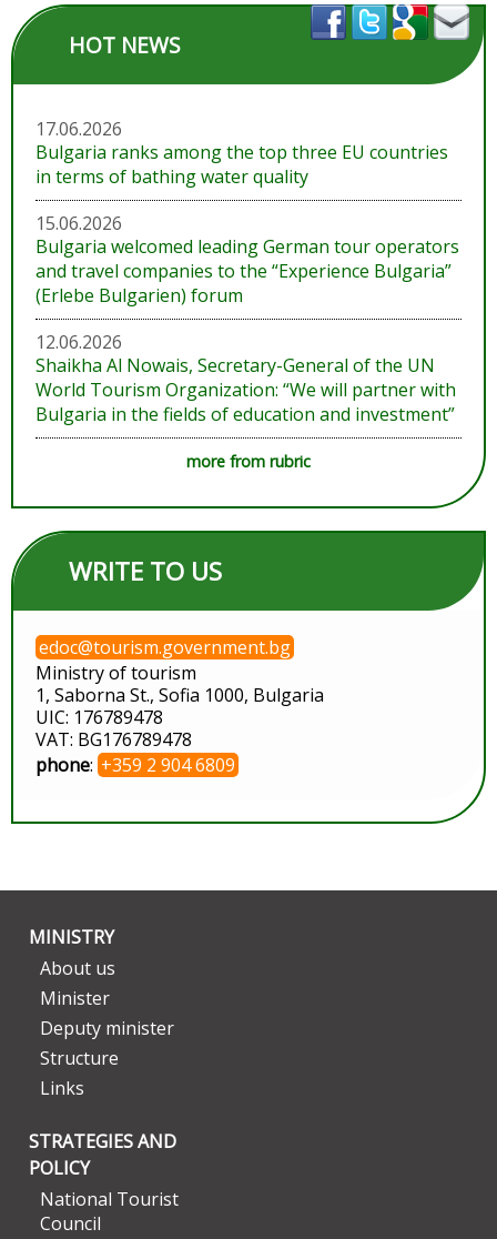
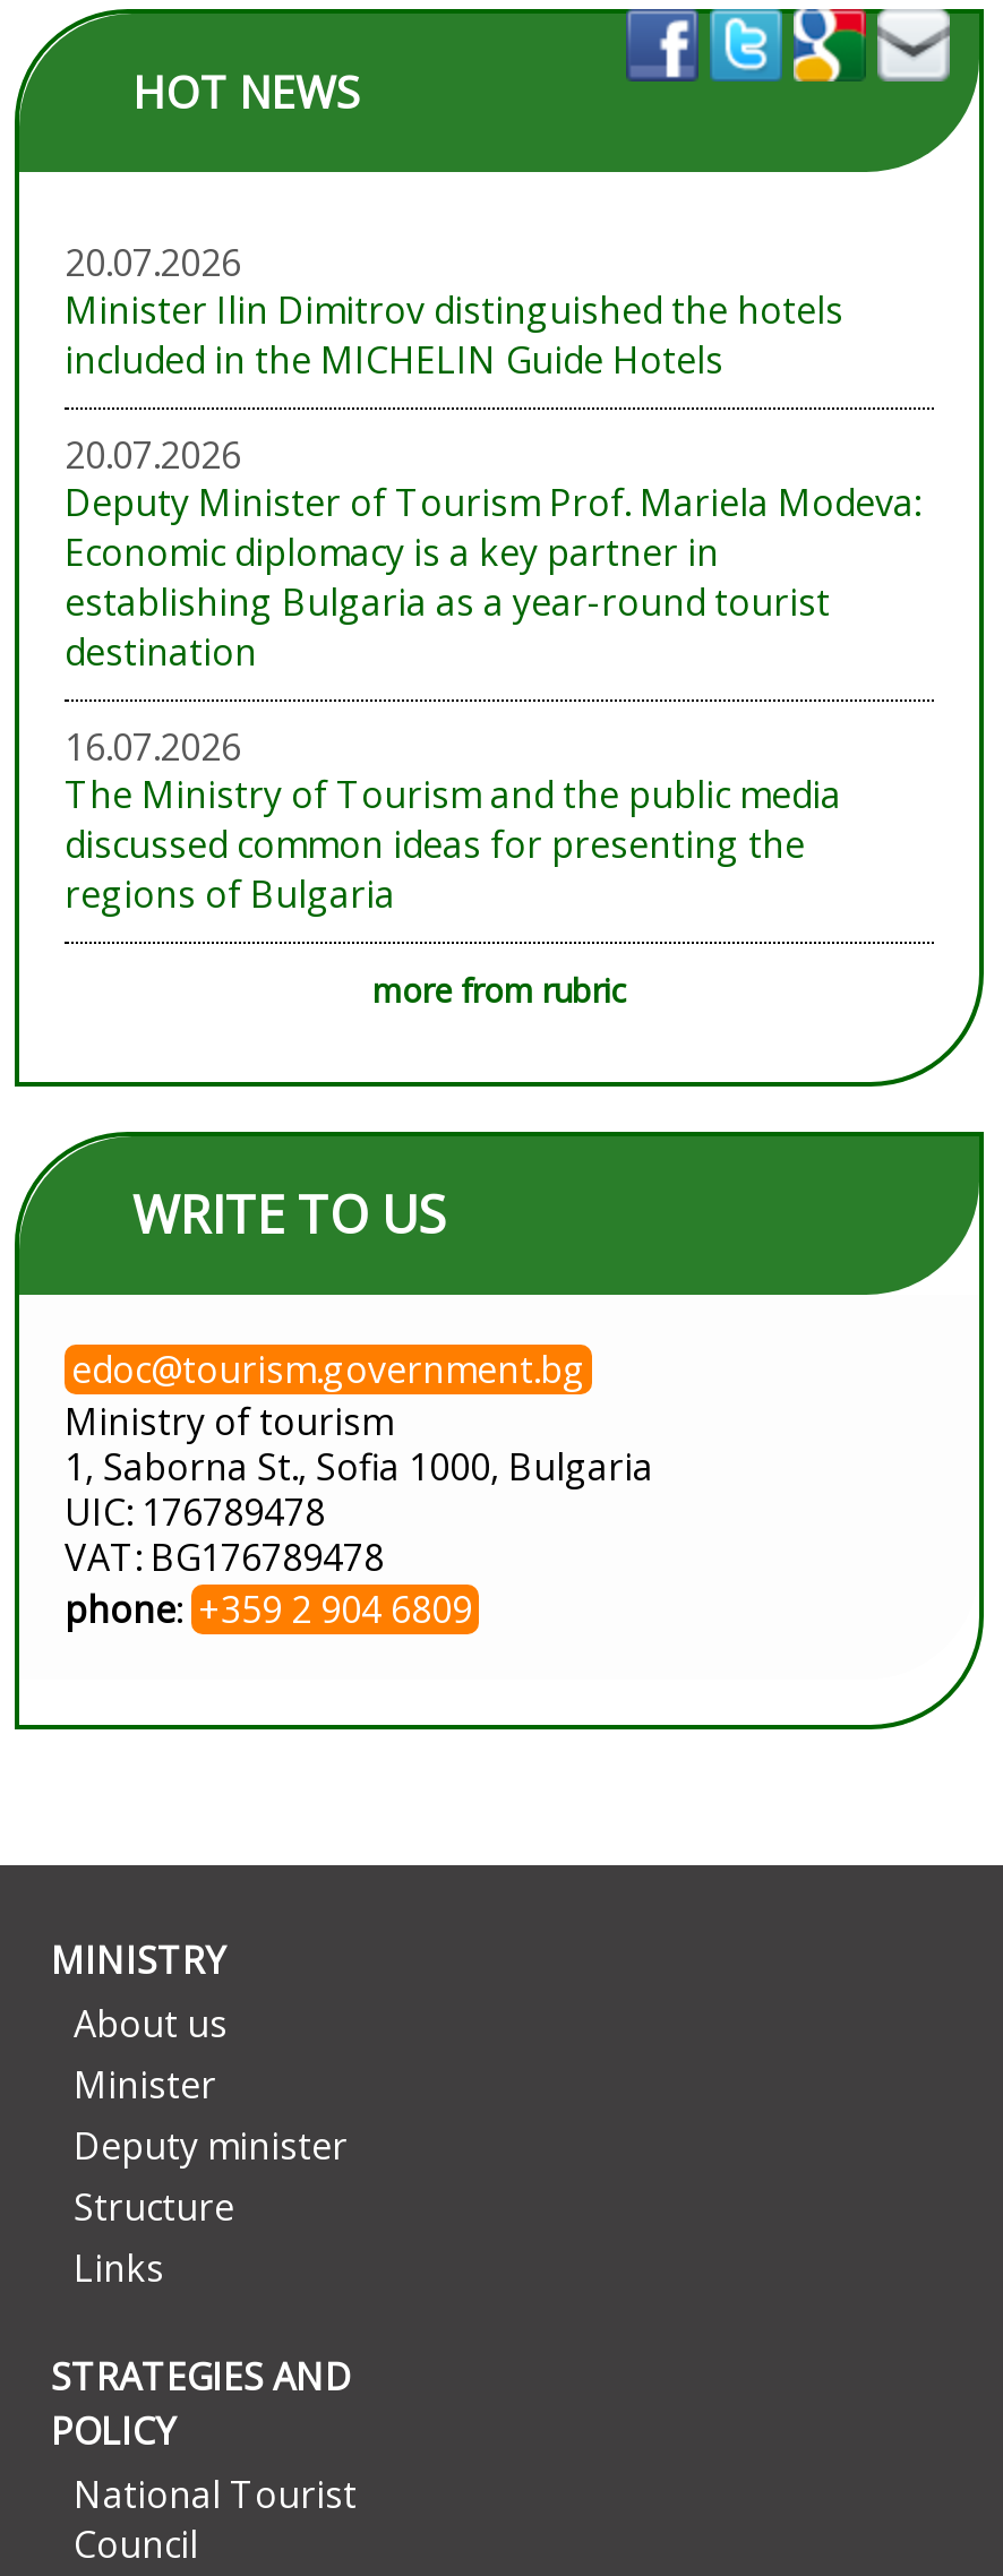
- 17.06.2026
- Bulgaria ranks among the top three EU countries
- in terms of bathing water quality
+ 20.07.2026
+ Minister Ilin Dimitrov distinguished the hotels
+ included in the MICHELIN Guide Hotels

- 15.06.2026
- Bulgaria welcomed leading German tour operators
- and travel companies to the “Experience Bulgaria”
- (Erlebe Bulgarien) forum
+ 20.07.2026
+ Deputy Minister of Tourism Prof. Mariela Modeva:
+ Economic diplomacy is a key partner in
+ establishing Bulgaria as a year-round tourist
+ destination

- 12.06.2026
- Shaikha Al Nowais, Secretary-General of the UN
- World Tourism Organization: “We will partner with
- Bulgaria in the fields of education and investment”
+ 16.07.2026
+ The Ministry of Tourism and the public media
+ discussed common ideas for presenting the
+ regions of Bulgaria
